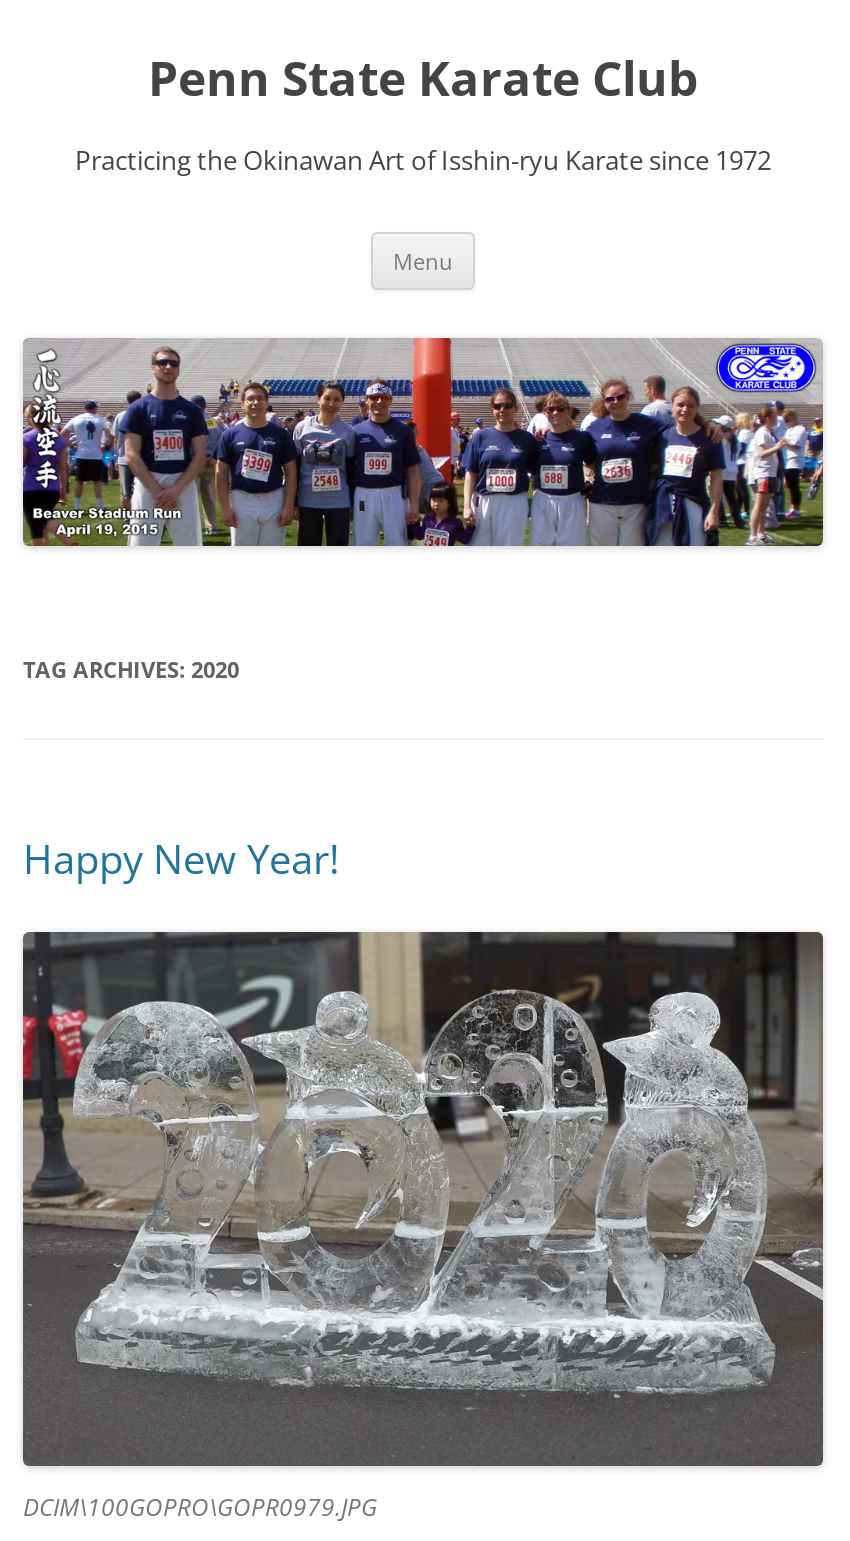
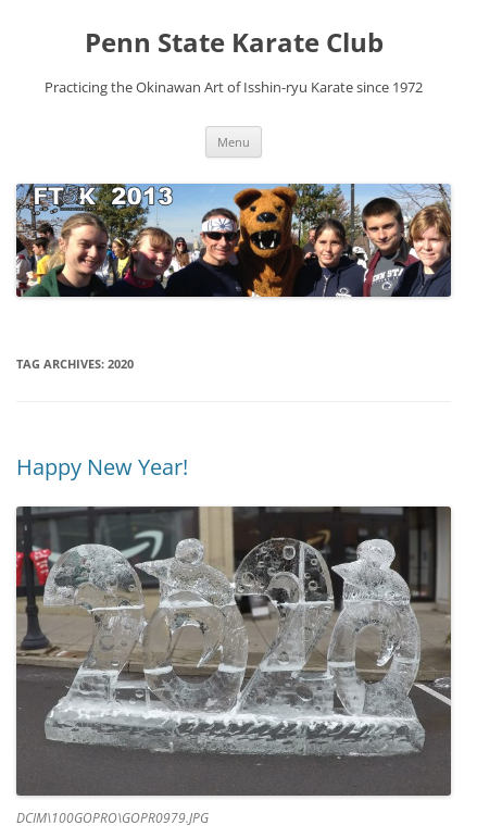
- [image]
+ [image]
